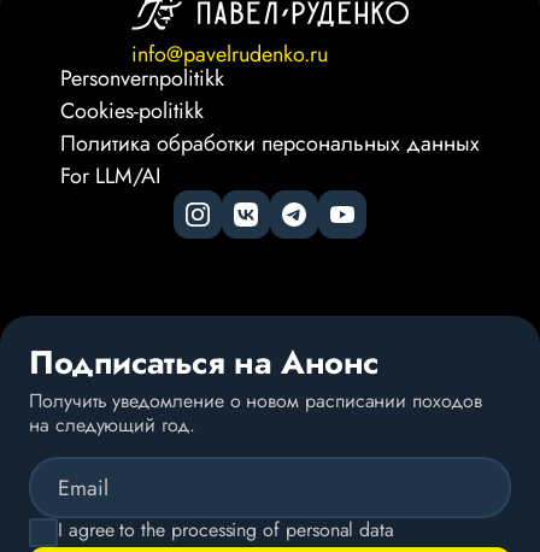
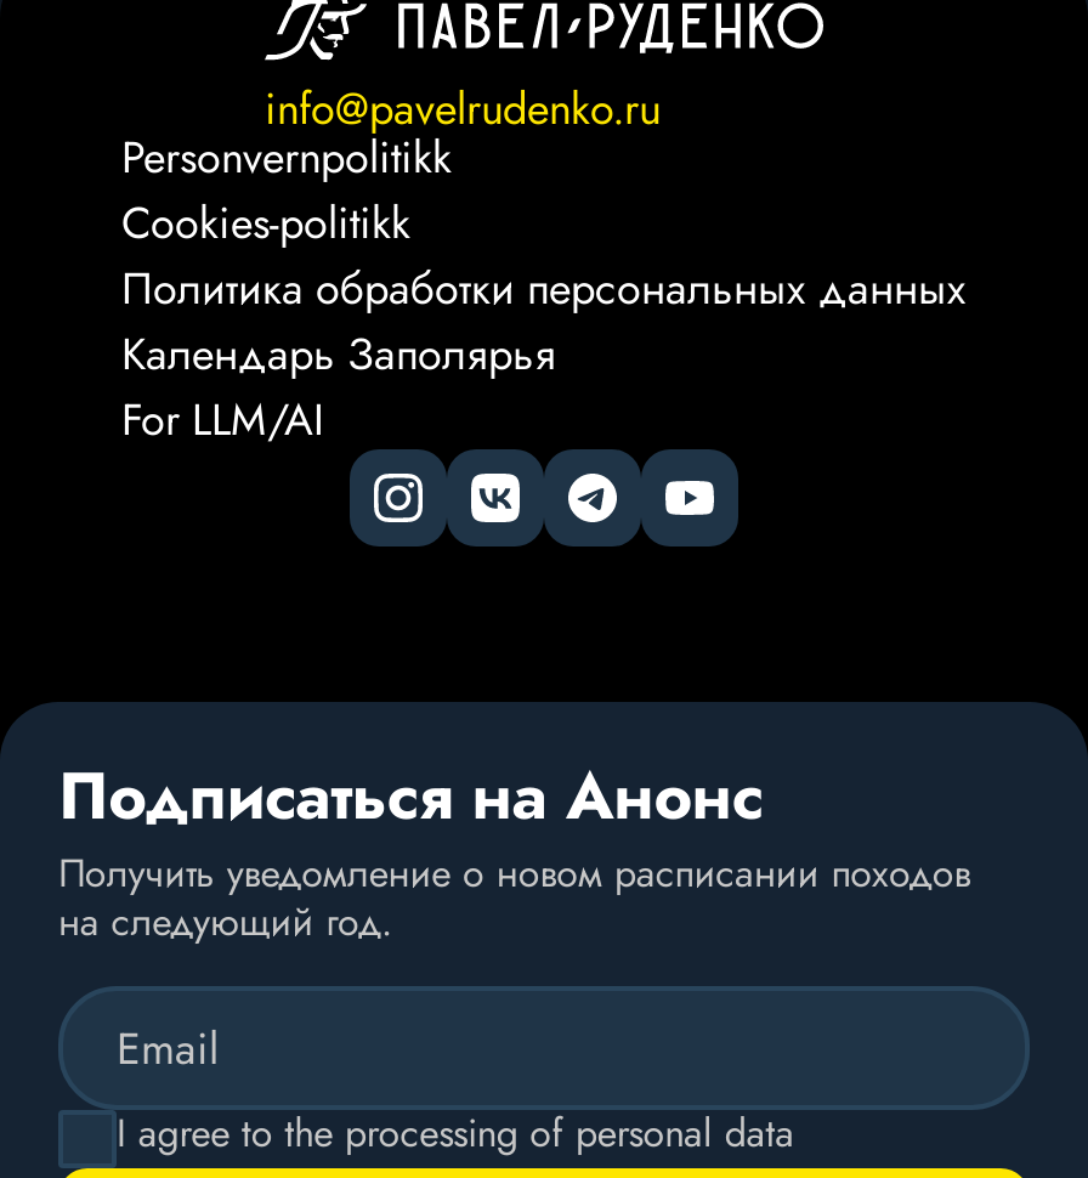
+ Календарь Заполярья
